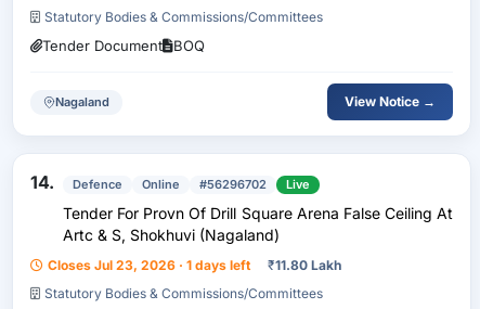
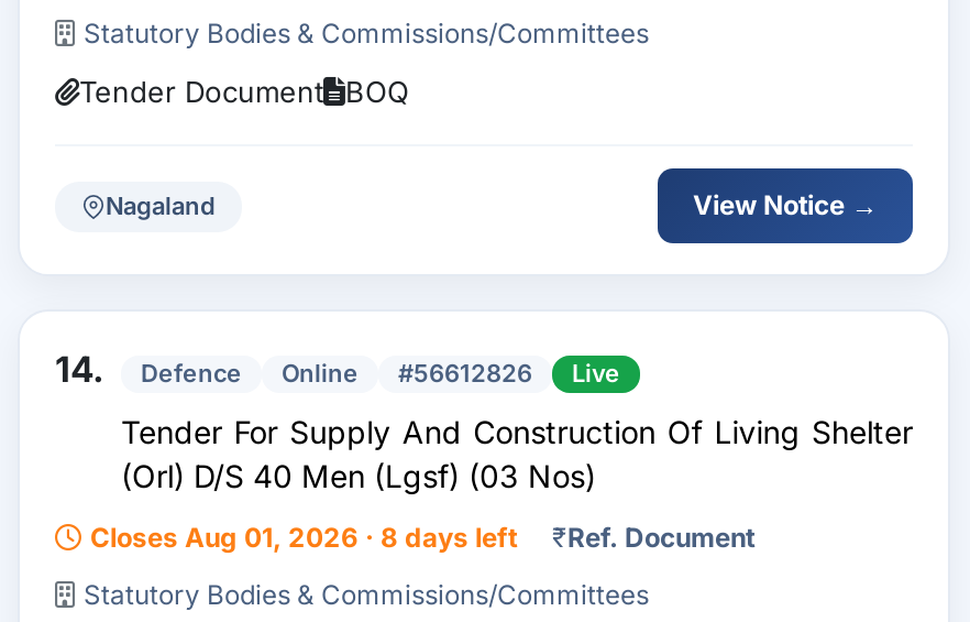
- 14. Defence Online #56296702 Live
+ 14. Defence Online #56612826 Live

- Tender For Provn Of Drill Square Arena False Ceiling At
- Artc & S, Shokhuvi (Nagaland)
+ Tender For Supply And Construction Of Living Shelter
+ (Orl) D/S 40 Men (Lgsf) (03 Nos)

- Closes Jul 23, 2026 · 1 days left
- ₹11.80 Lakh
+ Closes Aug 01, 2026 · 8 days left
+ ₹Ref. Document
